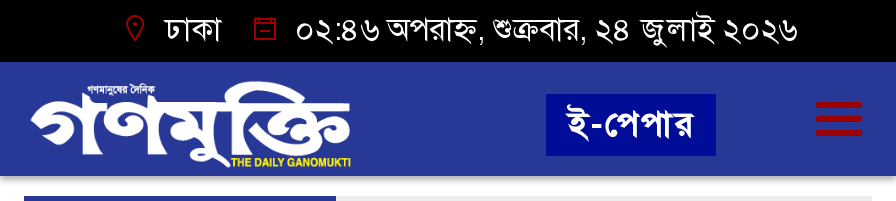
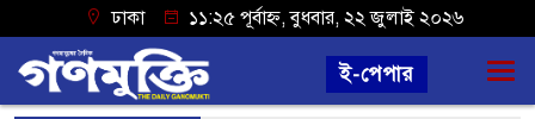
- ০২:৪৬ অপরাহ্ন, শুক্রবার, ২৪ জুলাই ২০২৬
+ ১১:২৫ পূর্বাহ্ন, বুধবার, ২২ জুলাই ২০২৬
